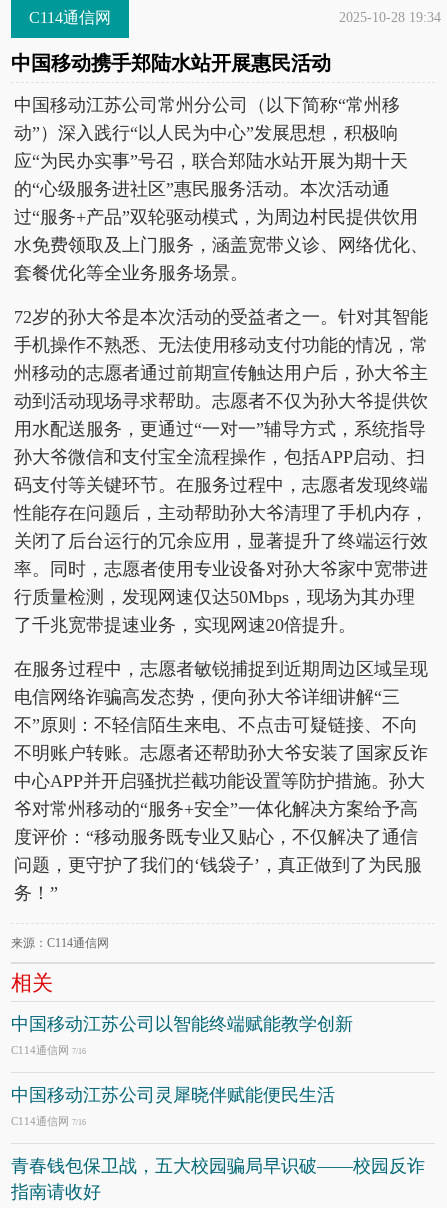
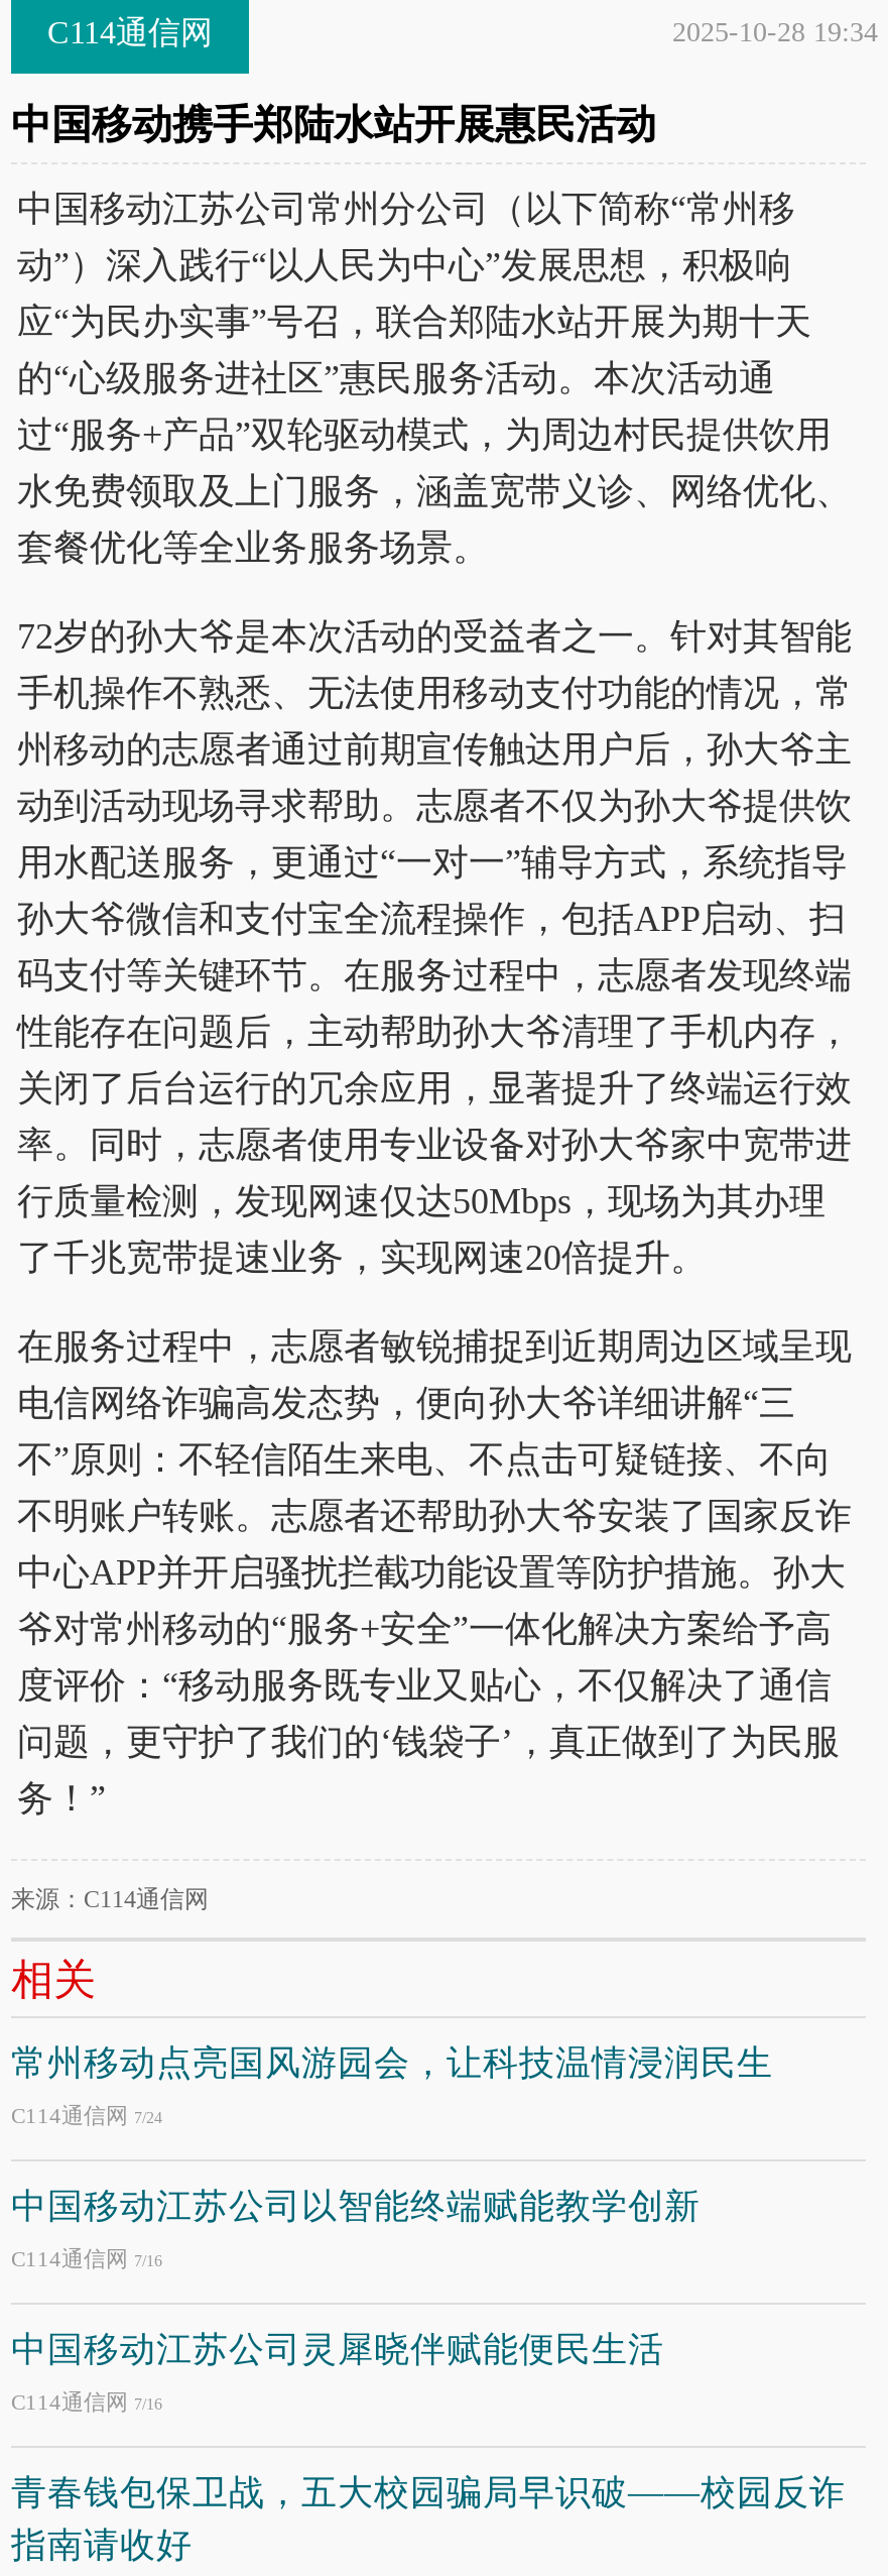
+ 常州移动点亮国风游园会，让科技温情浸润民生
+ C114通信网7/24
